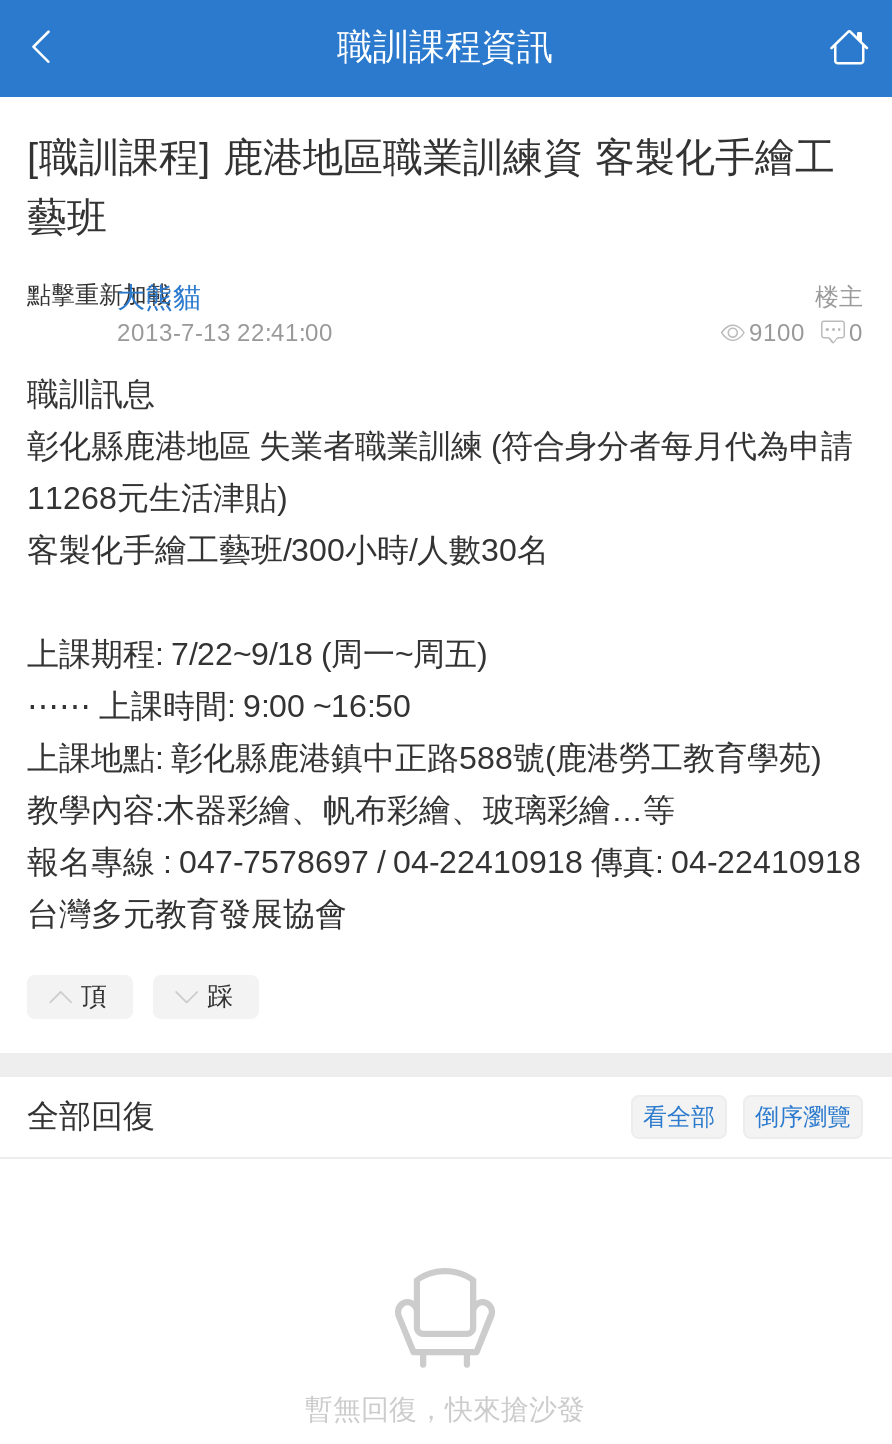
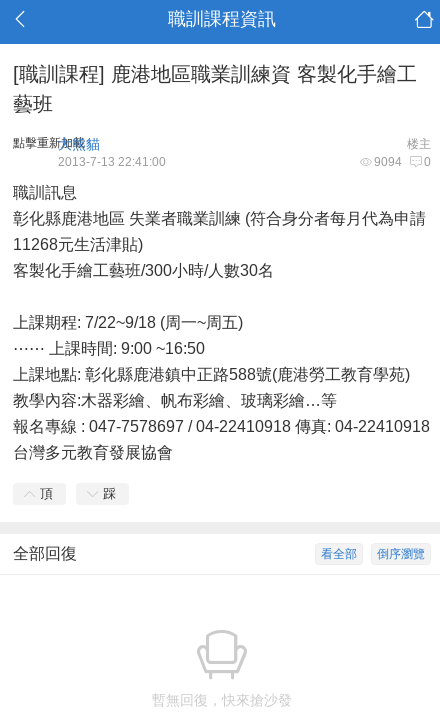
- 9100 0
+ 9094 0
